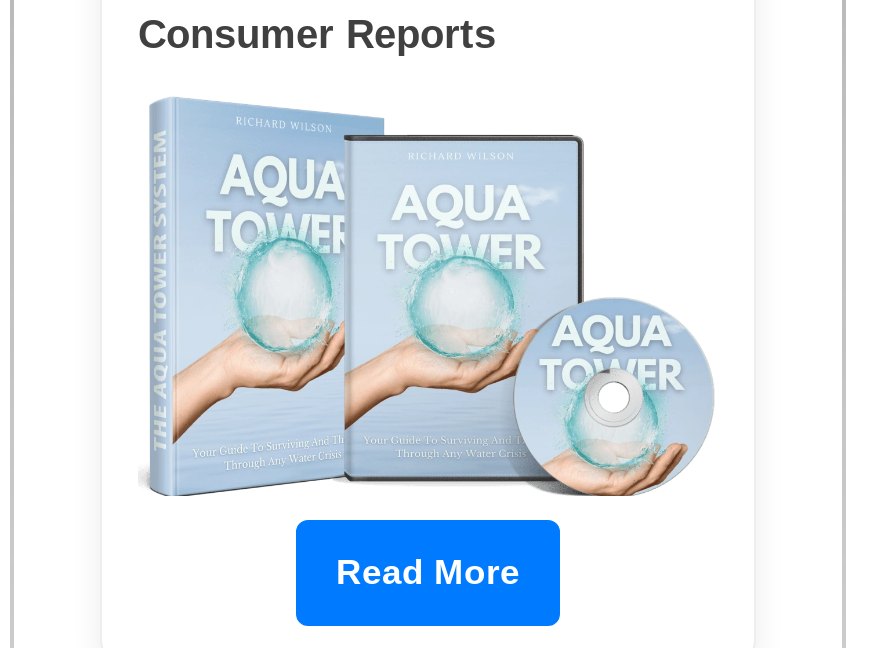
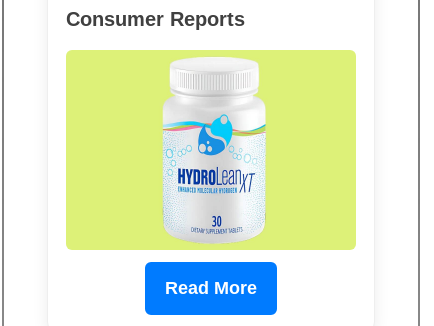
- [image]
+ [image]
